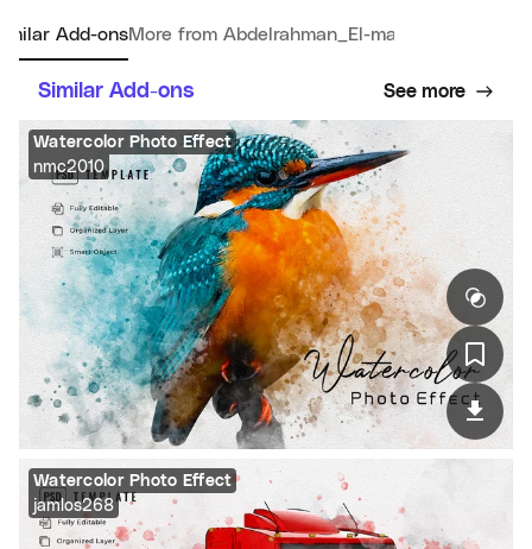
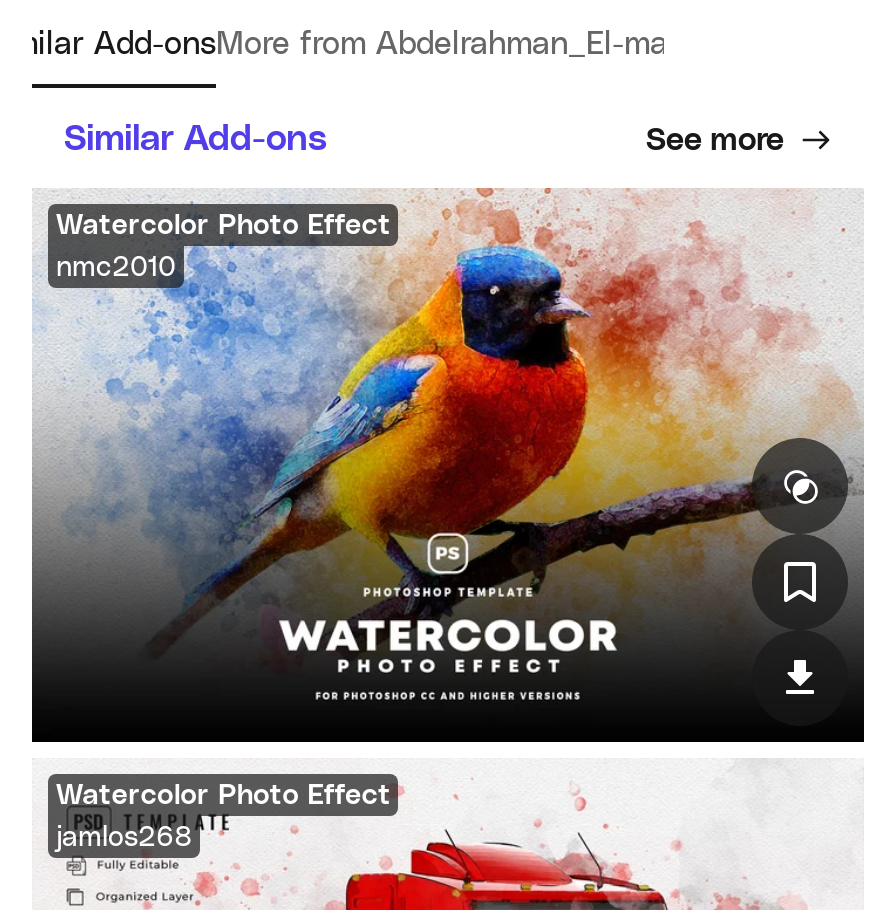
- [image]
+ [image]
